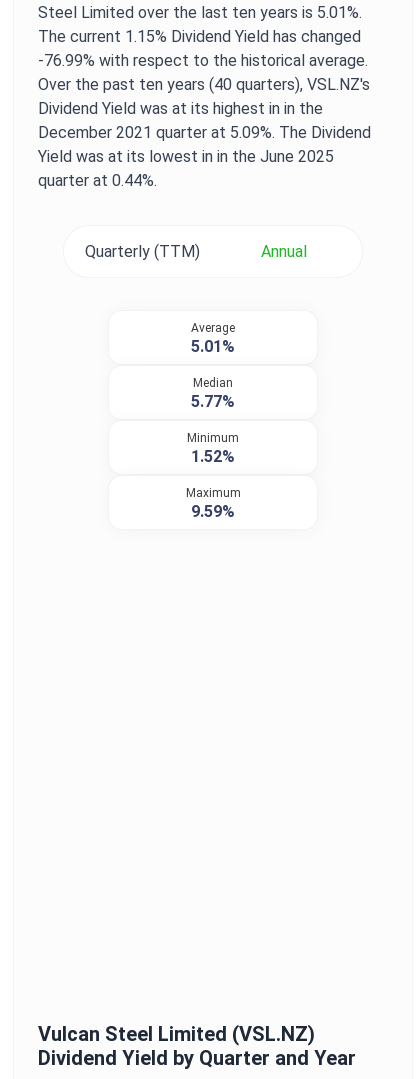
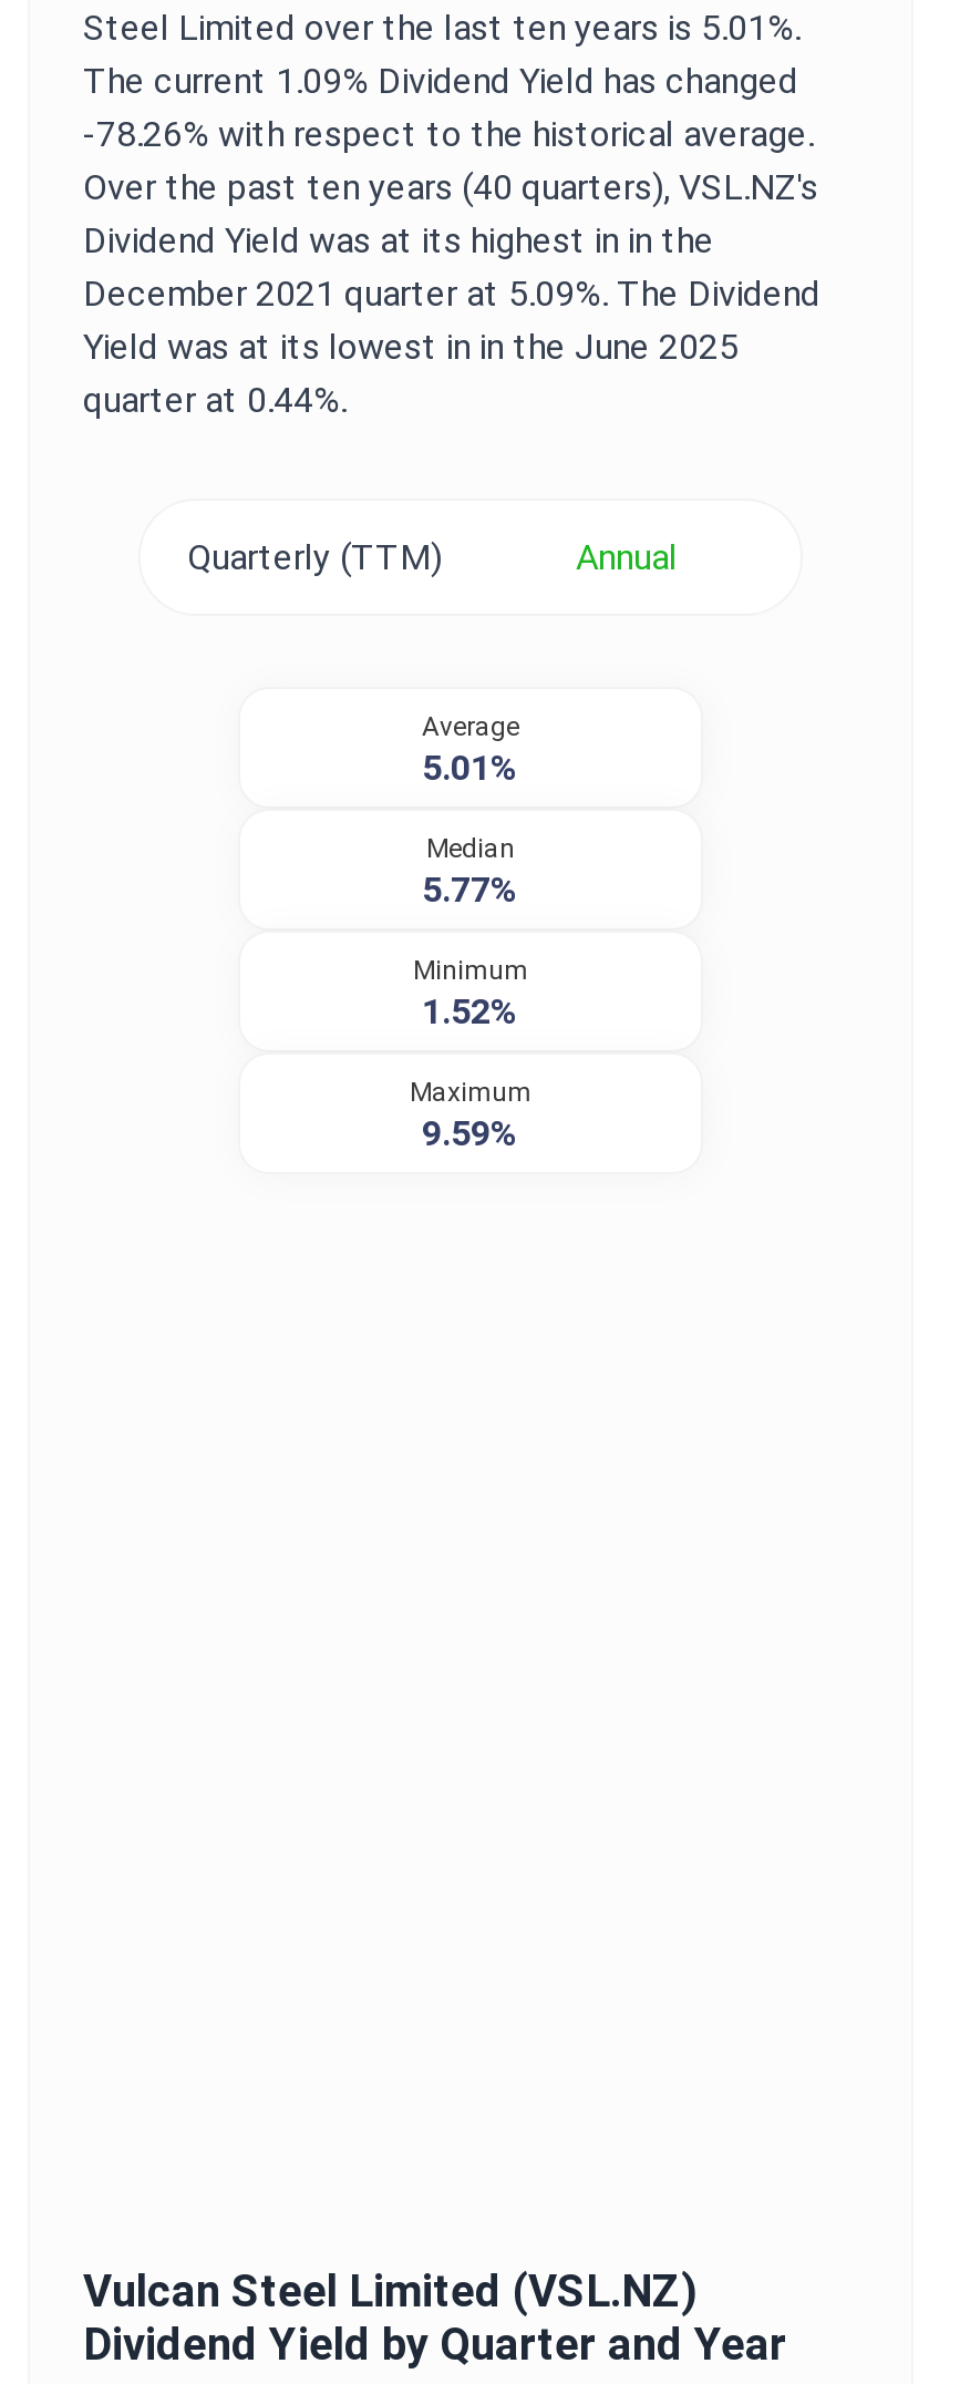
- The current 1.15% Dividend Yield has changed
+ The current 1.09% Dividend Yield has changed

- -76.99% with respect to the historical average.
+ -78.26% with respect to the historical average.
